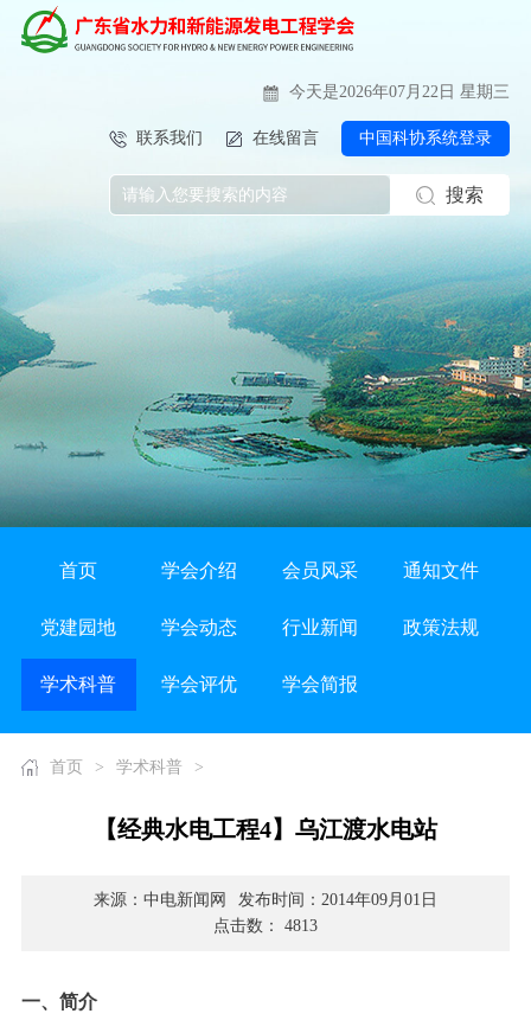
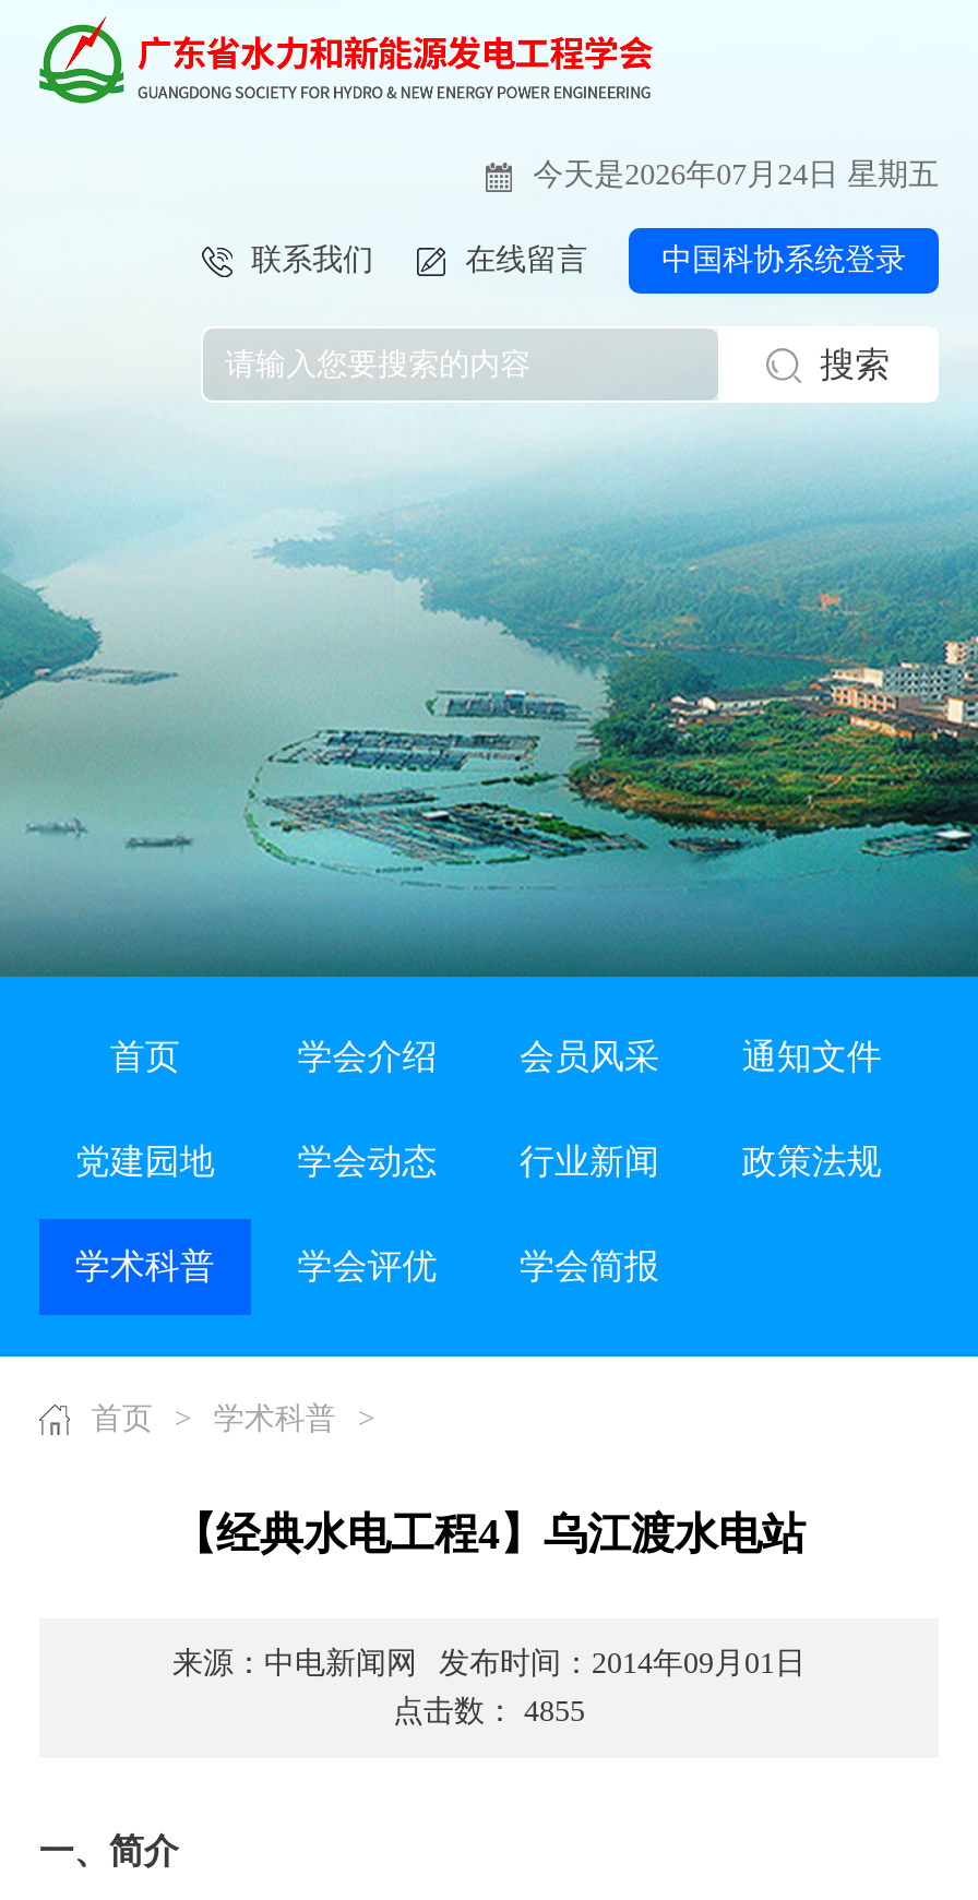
- 今天是2026年07月22日 星期三
+ 今天是2026年07月24日 星期五

- 点击数： 4813
+ 点击数： 4855
